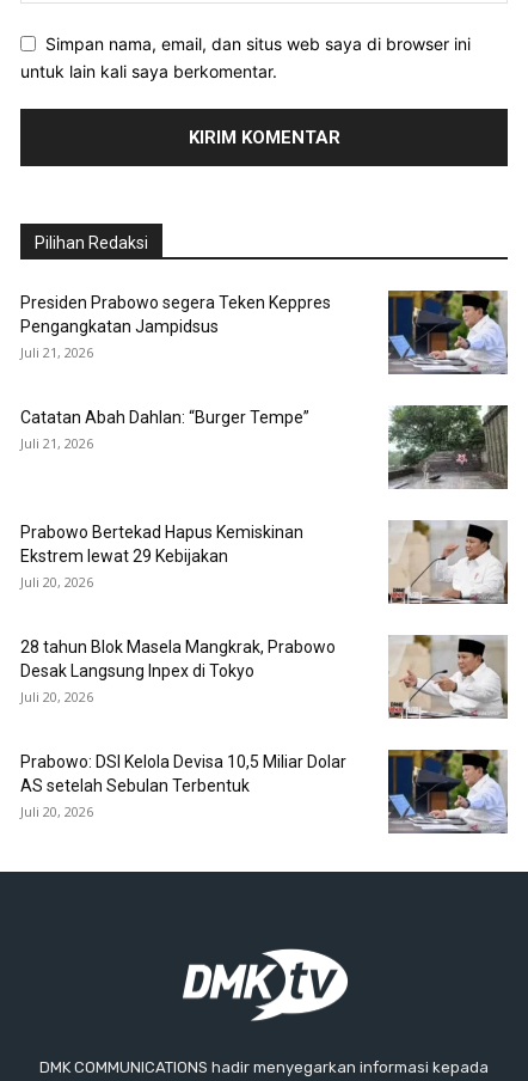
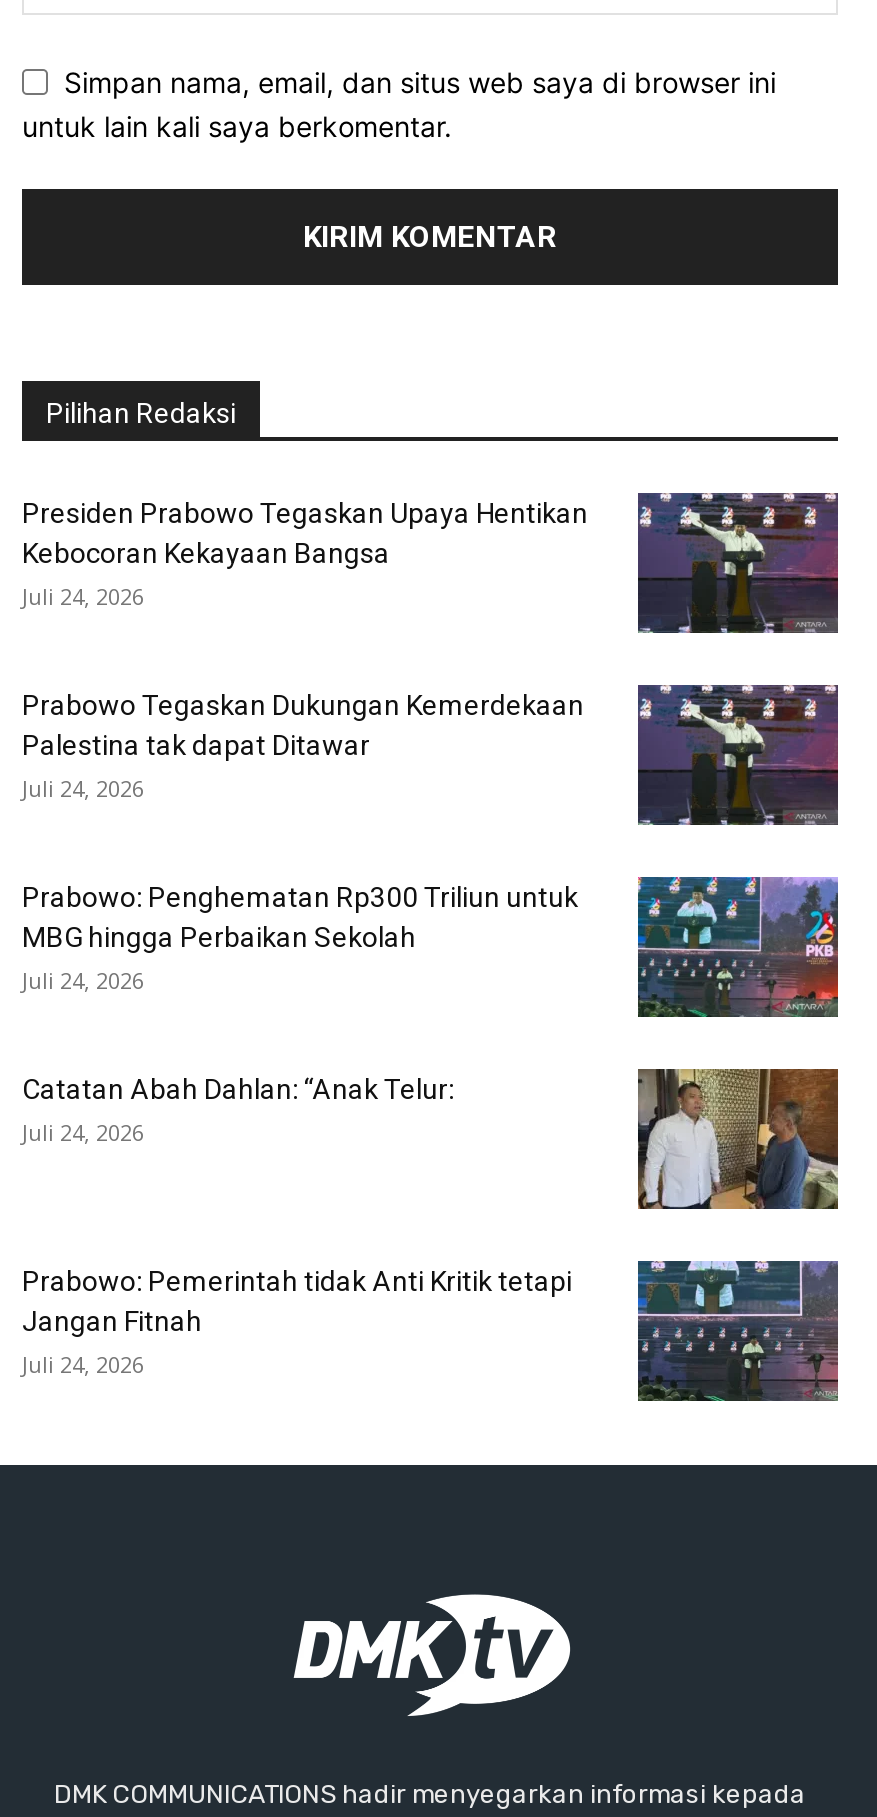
- Presiden Prabowo segera Teken Keppres
- Pengangkatan Jampidsus
- Juli 21, 2026
+ Presiden Prabowo Tegaskan Upaya Hentikan
+ Kebocoran Kekayaan Bangsa
+ Juli 24, 2026

- [image]
+ [image]

- Catatan Abah Dahlan: “Burger Tempe”
- Juli 21, 2026
+ Prabowo Tegaskan Dukungan Kemerdekaan
+ Palestina tak dapat Ditawar
+ Juli 24, 2026

- [image]
+ [image]

- Prabowo Bertekad Hapus Kemiskinan
- Ekstrem lewat 29 Kebijakan
- Juli 20, 2026
+ Prabowo: Penghematan Rp300 Triliun untuk
+ MBG hingga Perbaikan Sekolah
+ Juli 24, 2026

- [image]
+ [image]

- 28 tahun Blok Masela Mangkrak, Prabowo
- Desak Langsung Inpex di Tokyo
- Juli 20, 2026
+ Catatan Abah Dahlan: “Anak Telur:
+ Juli 24, 2026

- [image]
+ [image]

- [image]
- Prabowo: DSI Kelola Devisa 10,5 Miliar Dolar
- AS setelah Sebulan Terbentuk
- Juli 20, 2026
+ [image]
+ Prabowo: Pemerintah tidak Anti Kritik tetapi
+ Jangan Fitnah
+ Juli 24, 2026
